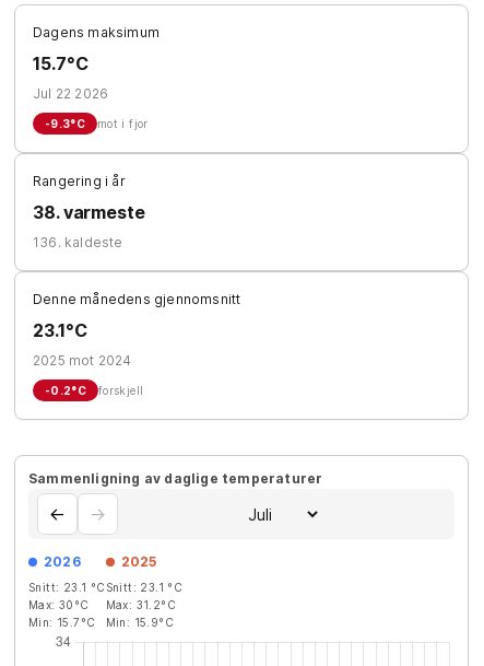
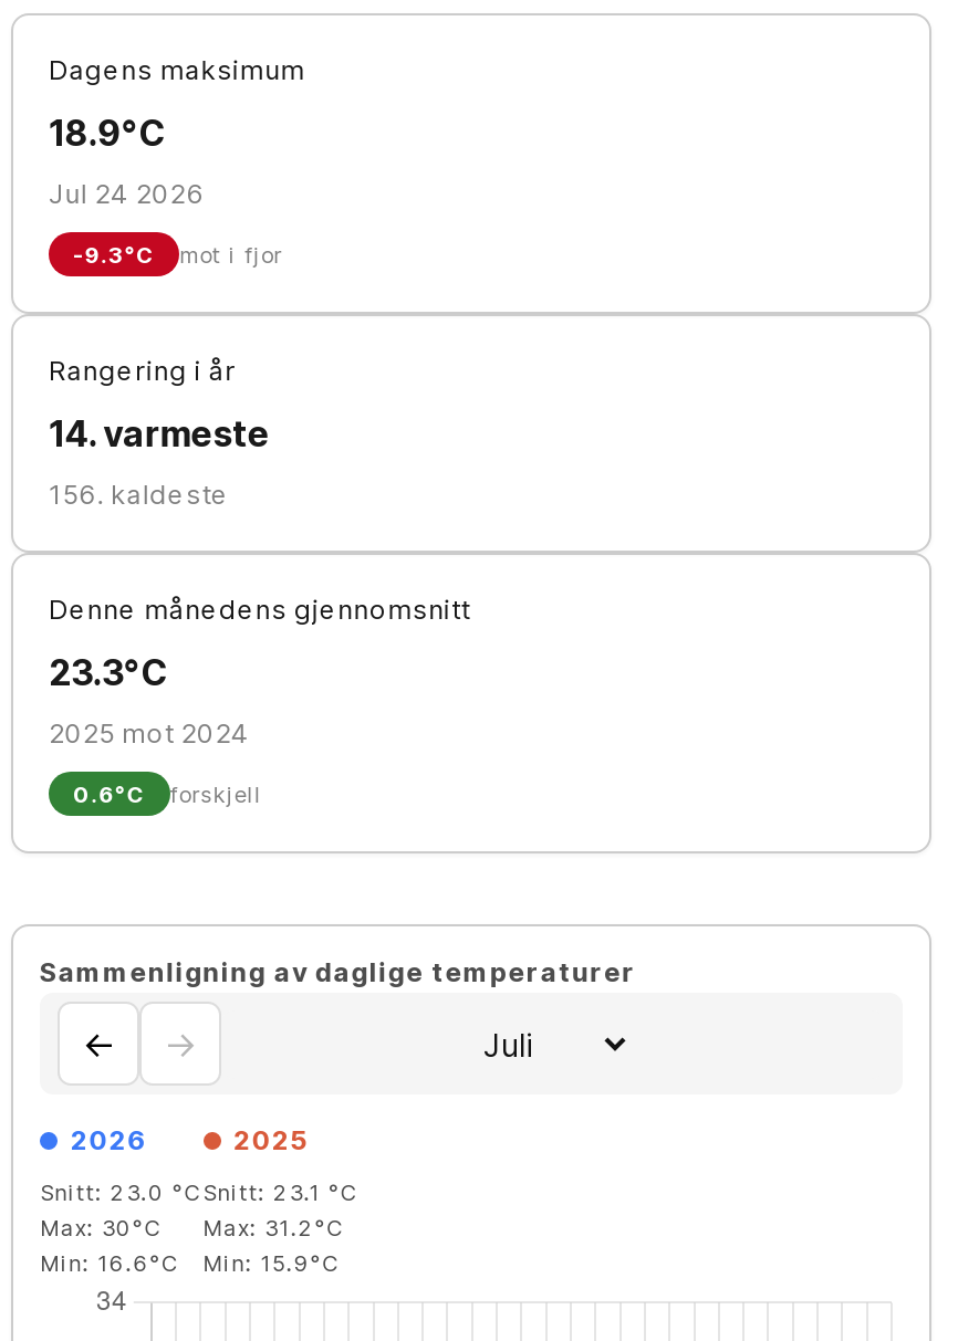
- 15.7°C
+ 18.9°C

- Jul 22 2026
+ Jul 24 2026

- 38. varmeste
+ 14. varmeste

- 136. kaldeste
+ 156. kaldeste

- 23.1°C
+ 23.3°C

- -0.2°C forskjell
+ 0.6°C forskjell

- Snitt: 23.1 °C Snitt: 23.1 °C
+ Snitt: 23.0 °C Snitt: 23.1 °C

- Min: 15.7°C Min: 15.9°C
+ Min: 16.6°C Min: 15.9°C
